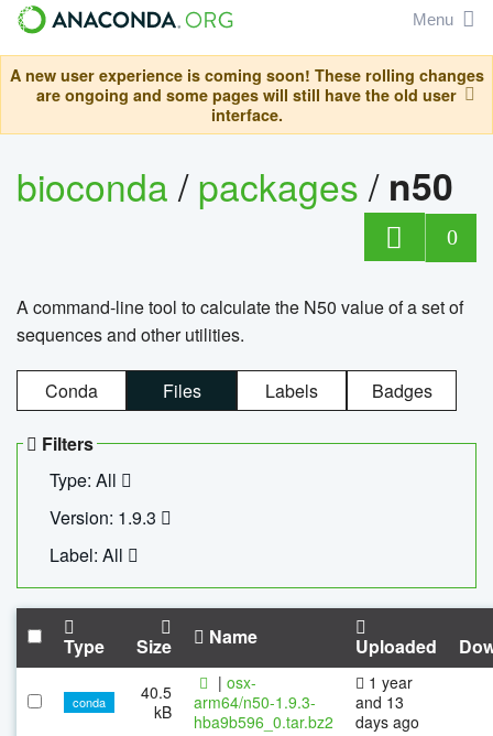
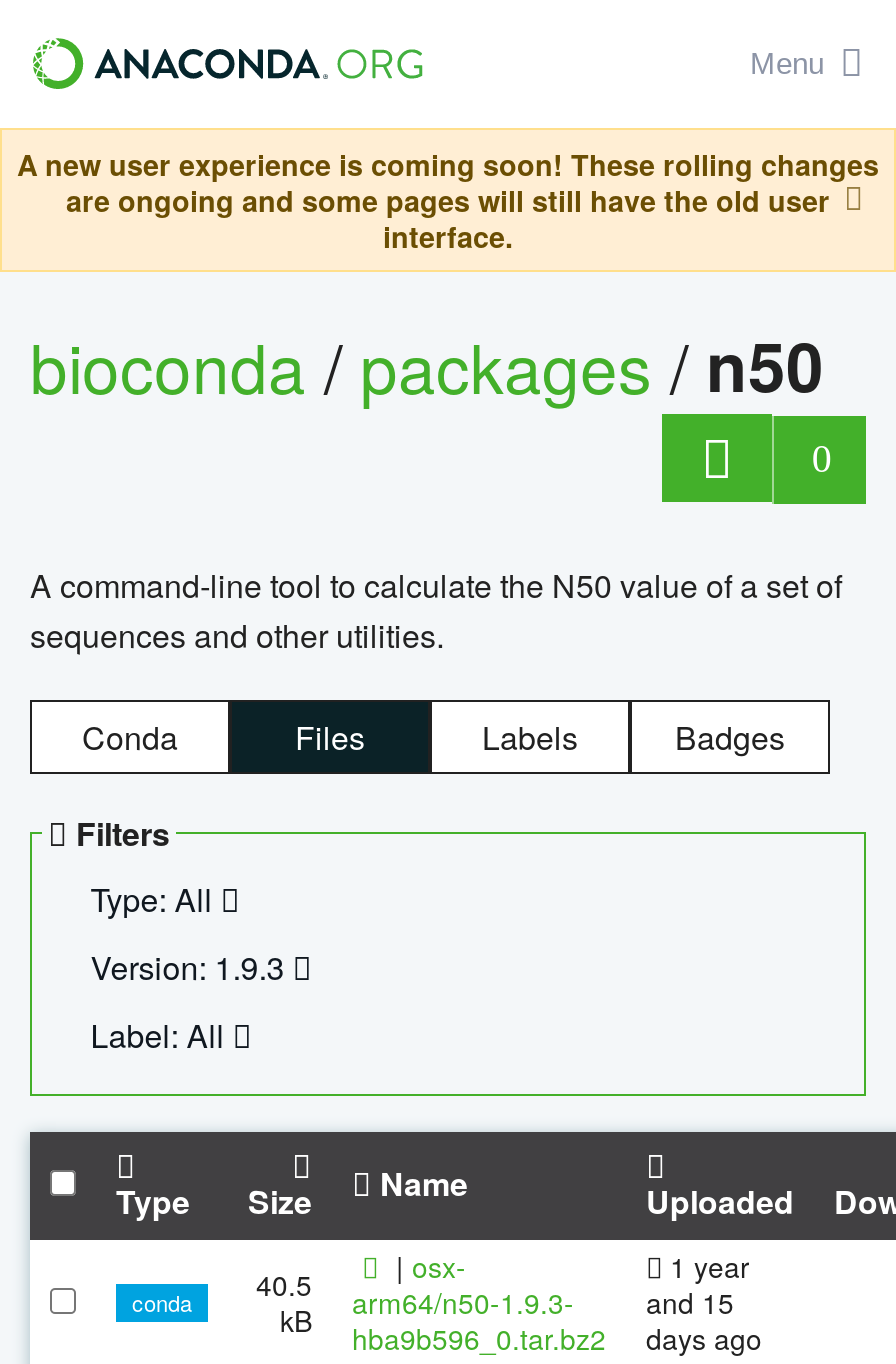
- conda 40.5 kB arm64/n50-1.9.3- hba9b596_0.tar.bz2 and 13 days ago
+ conda 40.5 kB arm64/n50-1.9.3- hba9b596_0.tar.bz2 and 15 days ago
